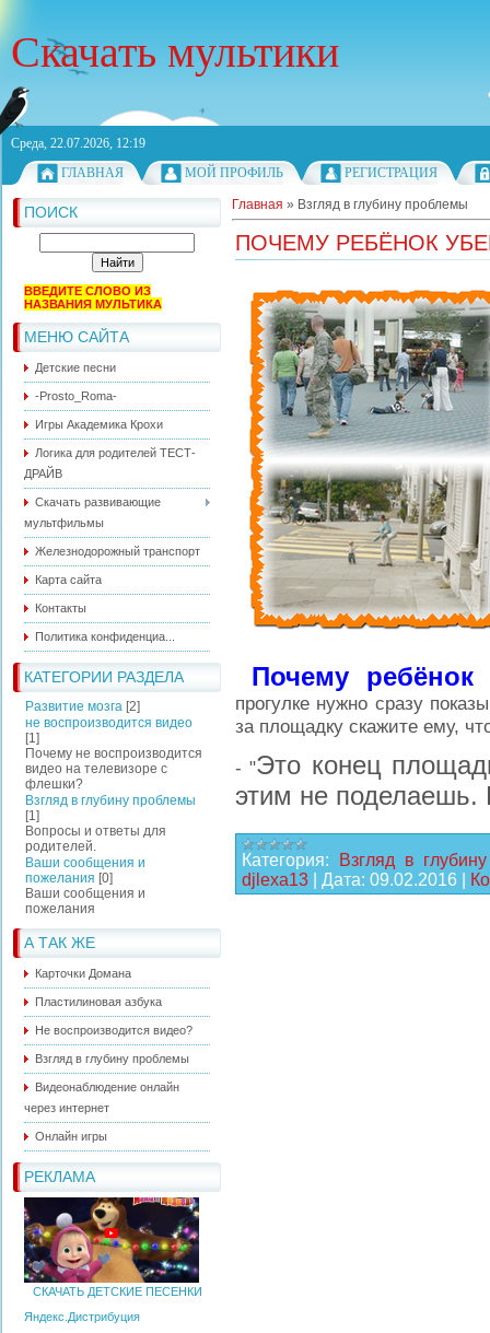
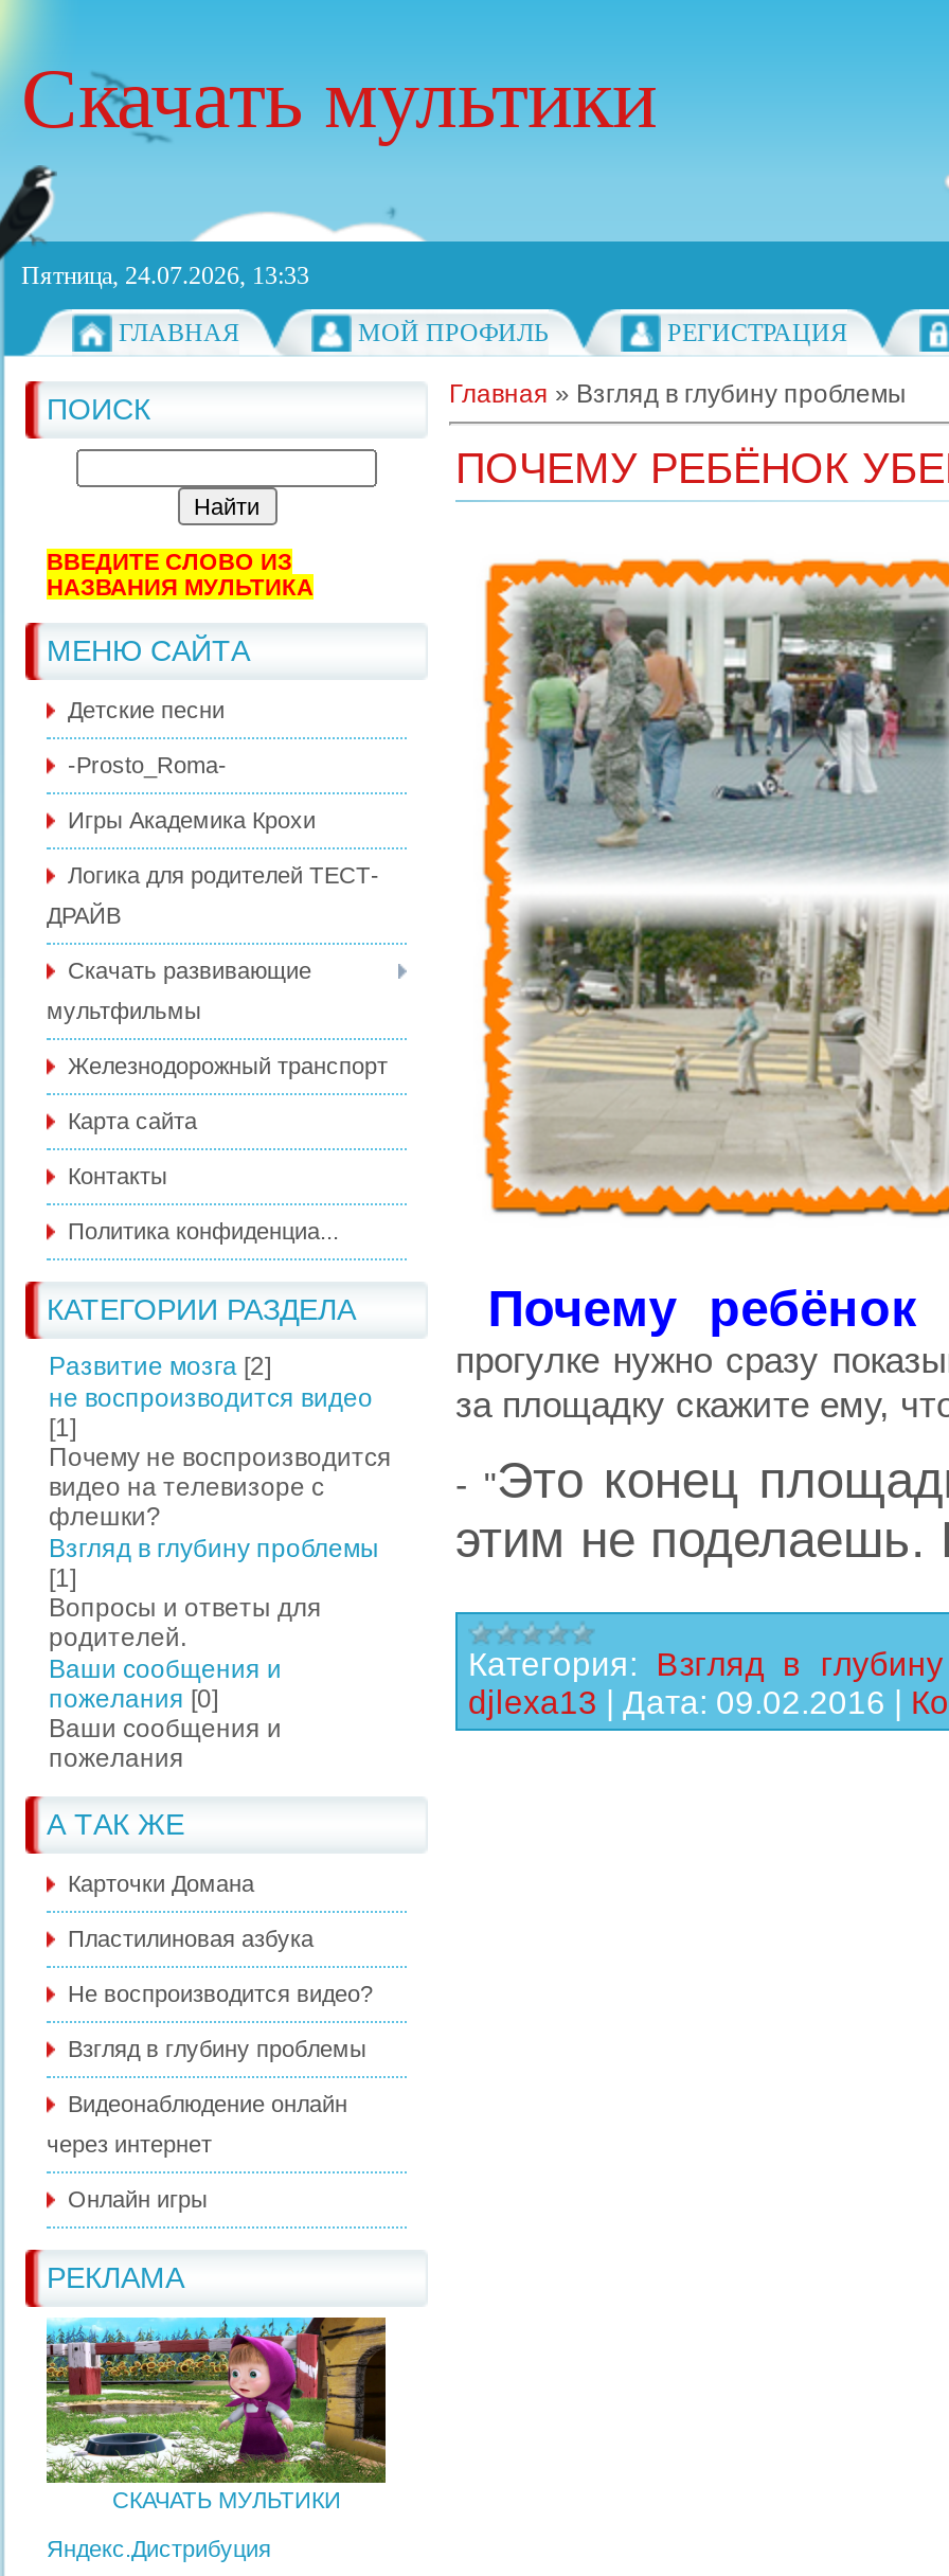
- Среда, 22.07.2026, 12:19
+ Пятница, 24.07.2026, 13:33

- [image]
- СКАЧАТЬ ДЕТСКИЕ ПЕСЕНКИ
+ [image]
+ СКАЧАТЬ МУЛЬТИКИ
